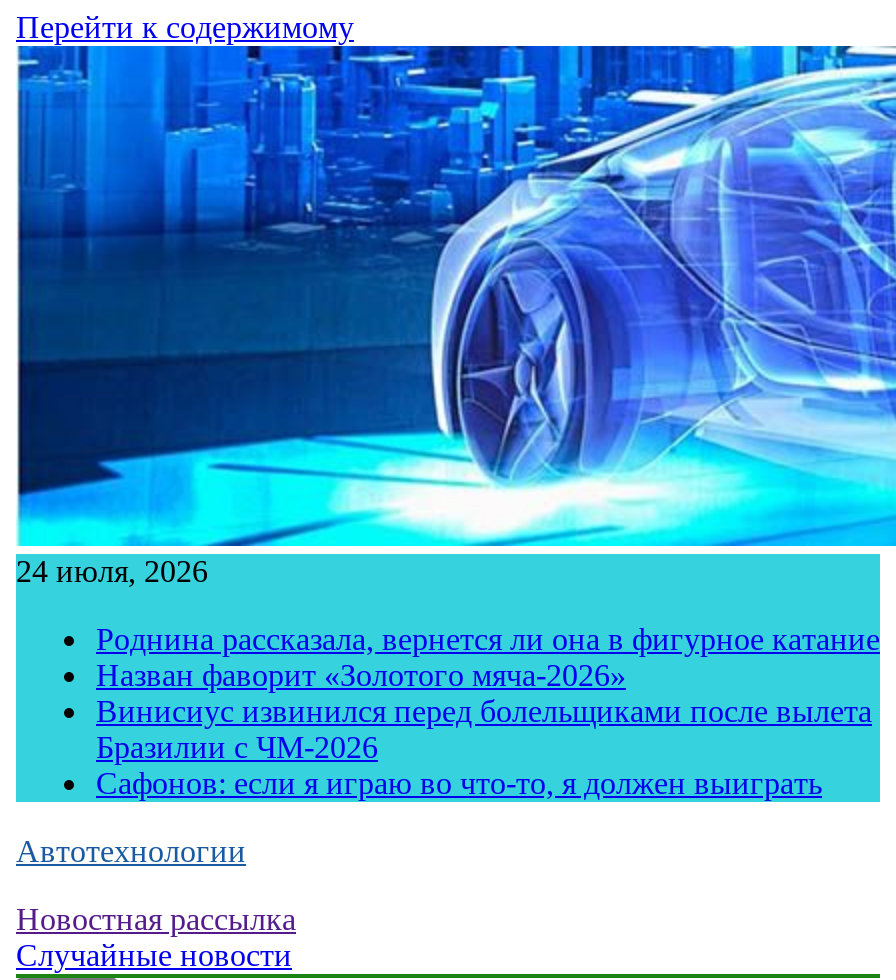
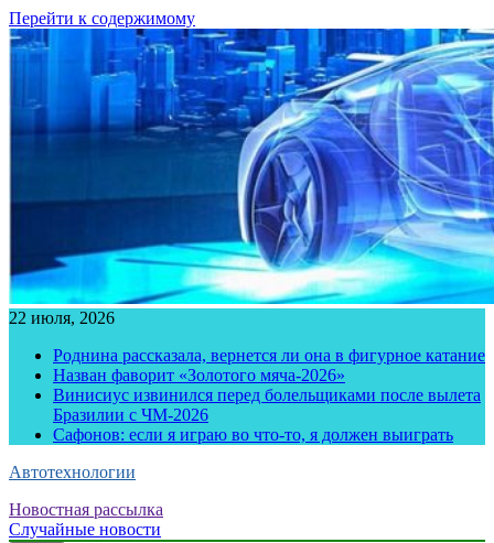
- 24 июля, 2026
+ 22 июля, 2026
